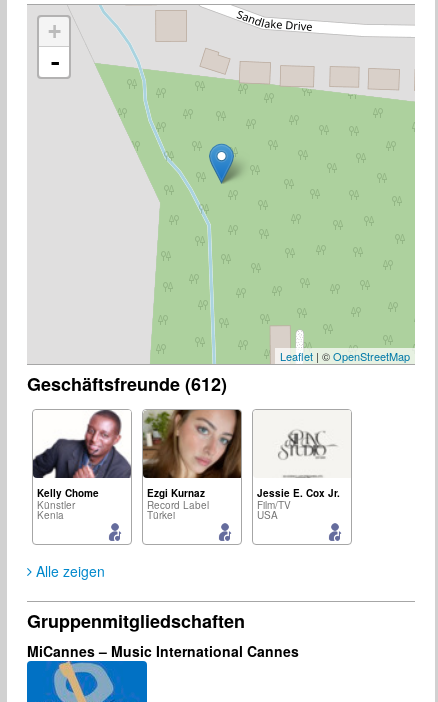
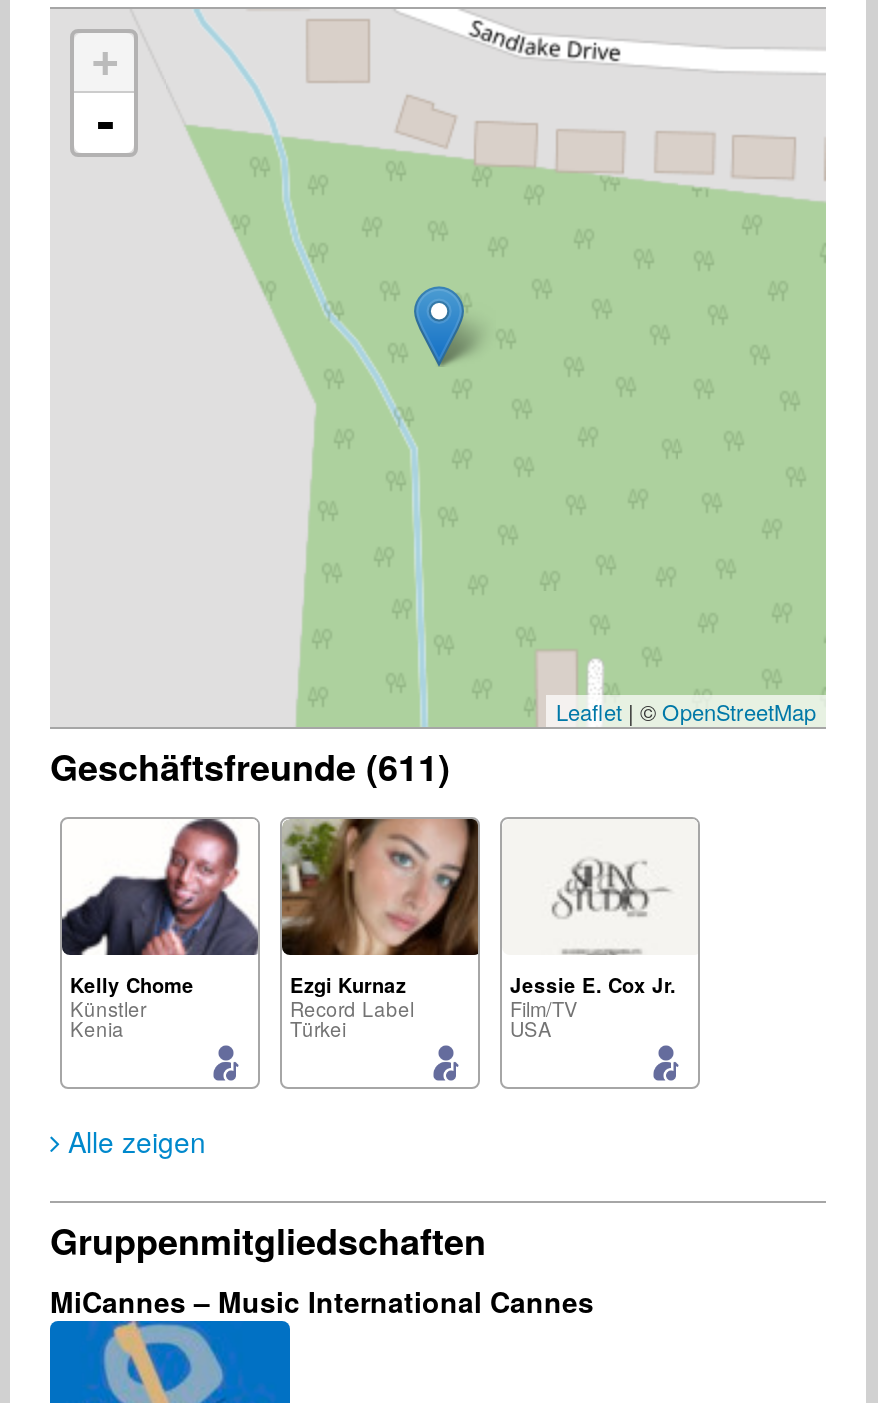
- Geschäftsfreunde (612)
+ Geschäftsfreunde (611)
